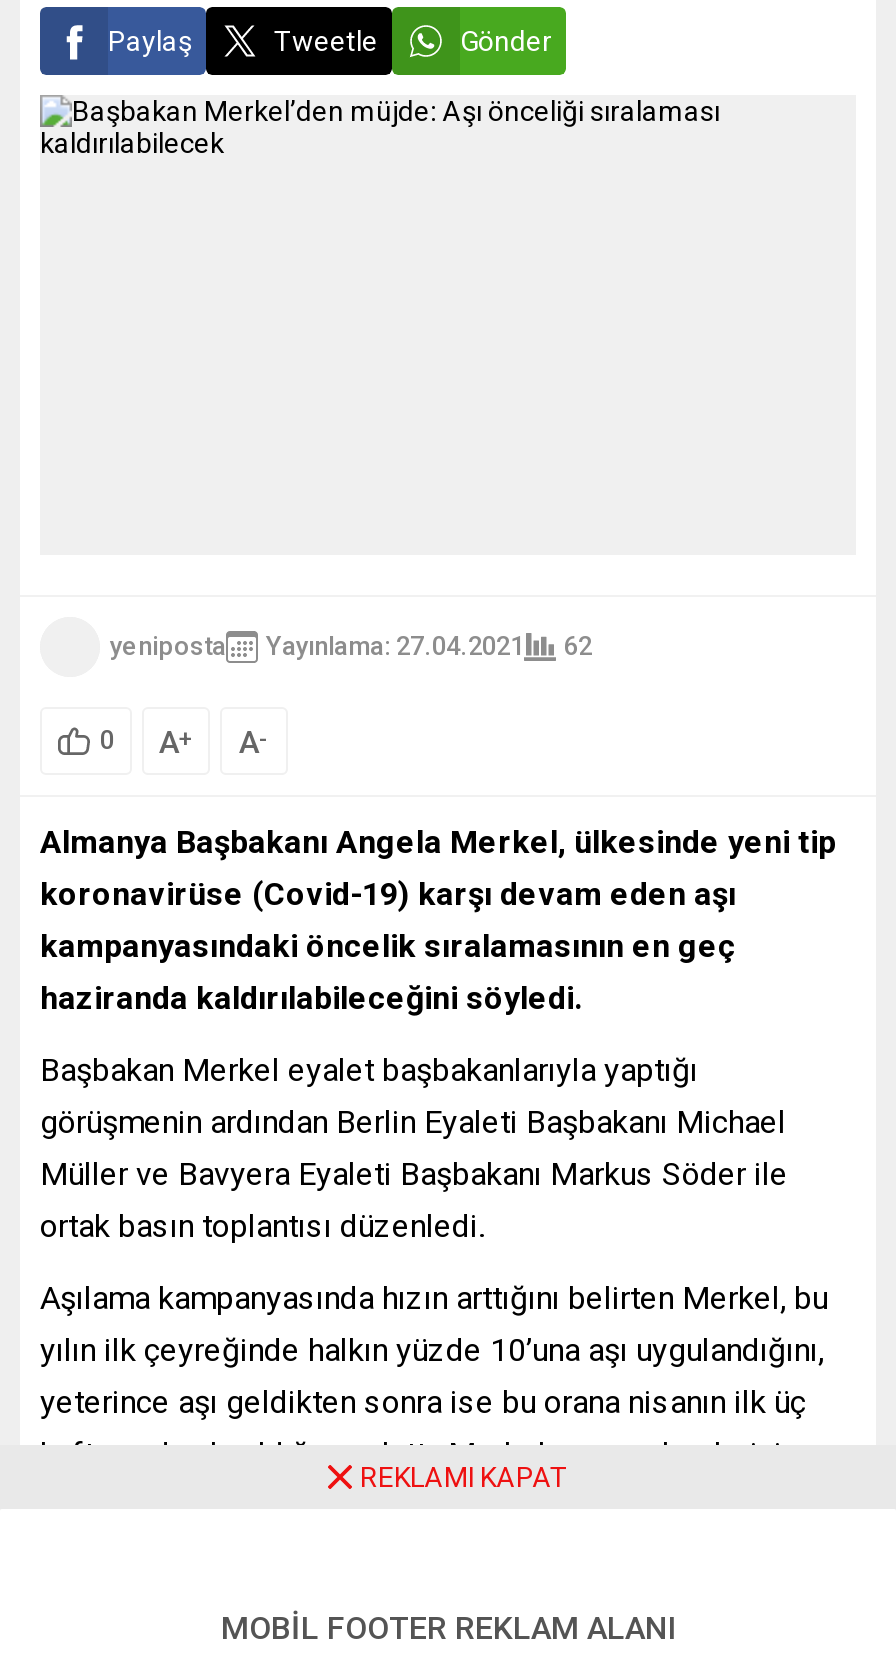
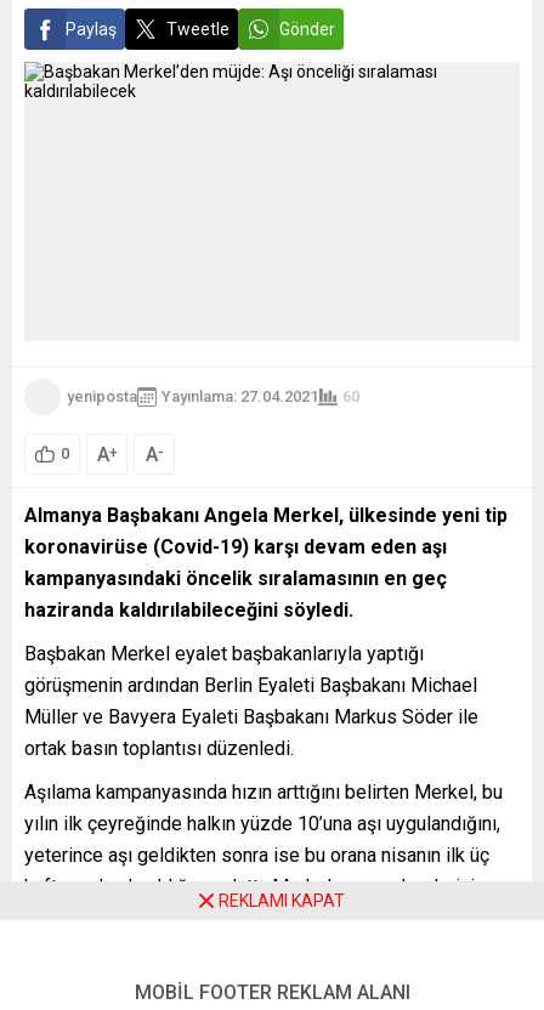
- yeniposta Yayınlama: 27.04.2021 62
+ yeniposta Yayınlama: 27.04.2021 60
